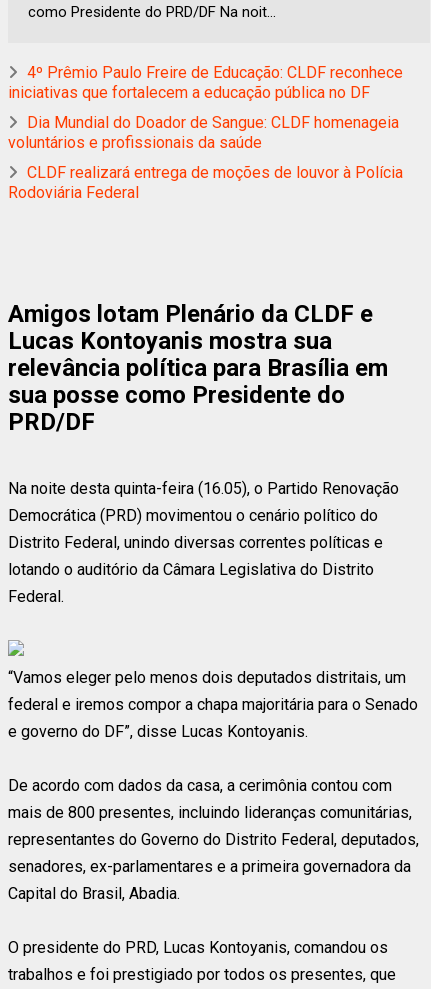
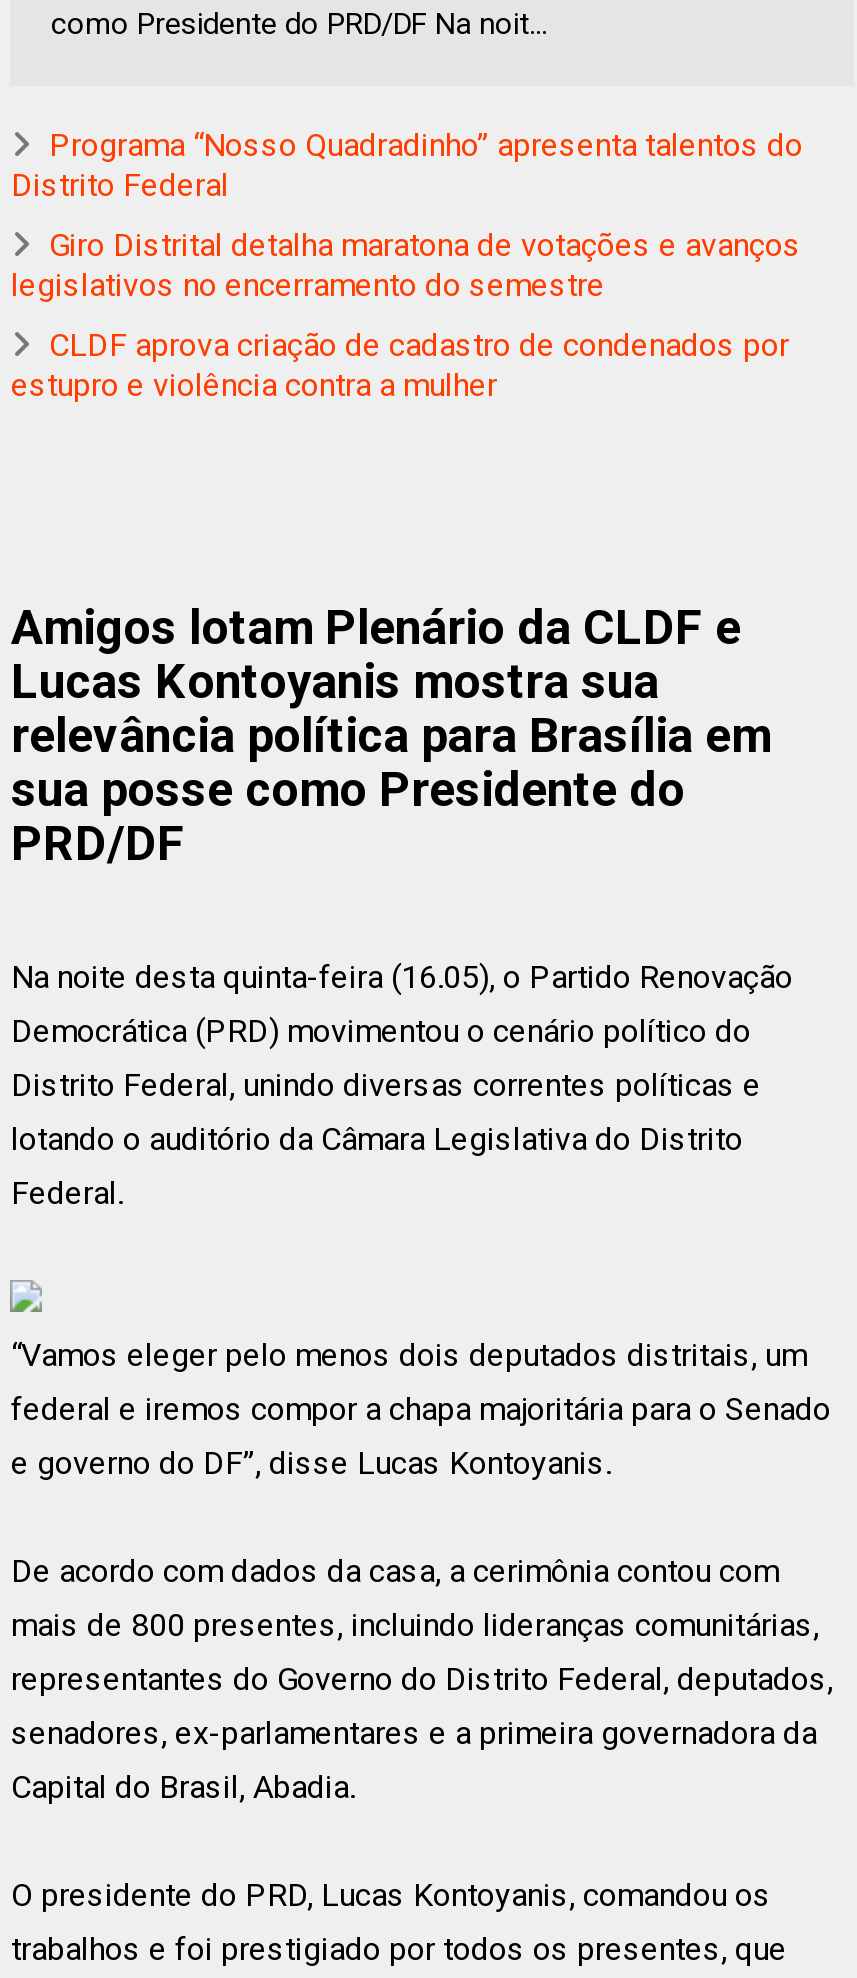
- 4º Prêmio Paulo Freire de Educação: CLDF reconhece
- iniciativas que fortalecem a educação pública no DF
+ Programa “Nosso Quadradinho” apresenta talentos do
+ Distrito Federal

- Dia Mundial do Doador de Sangue: CLDF homenageia
- voluntários e profissionais da saúde
+ Giro Distrital detalha maratona de votações e avanços
+ legislativos no encerramento do semestre

- CLDF realizará entrega de moções de louvor à Polícia
- Rodoviária Federal
+ CLDF aprova criação de cadastro de condenados por
+ estupro e violência contra a mulher
